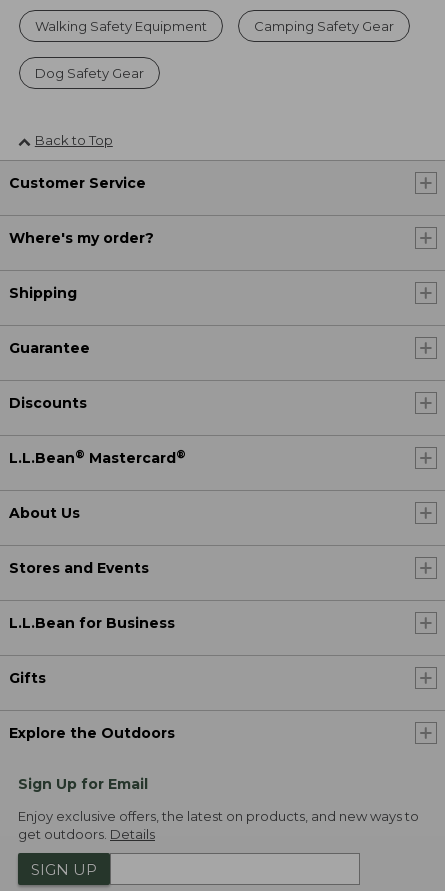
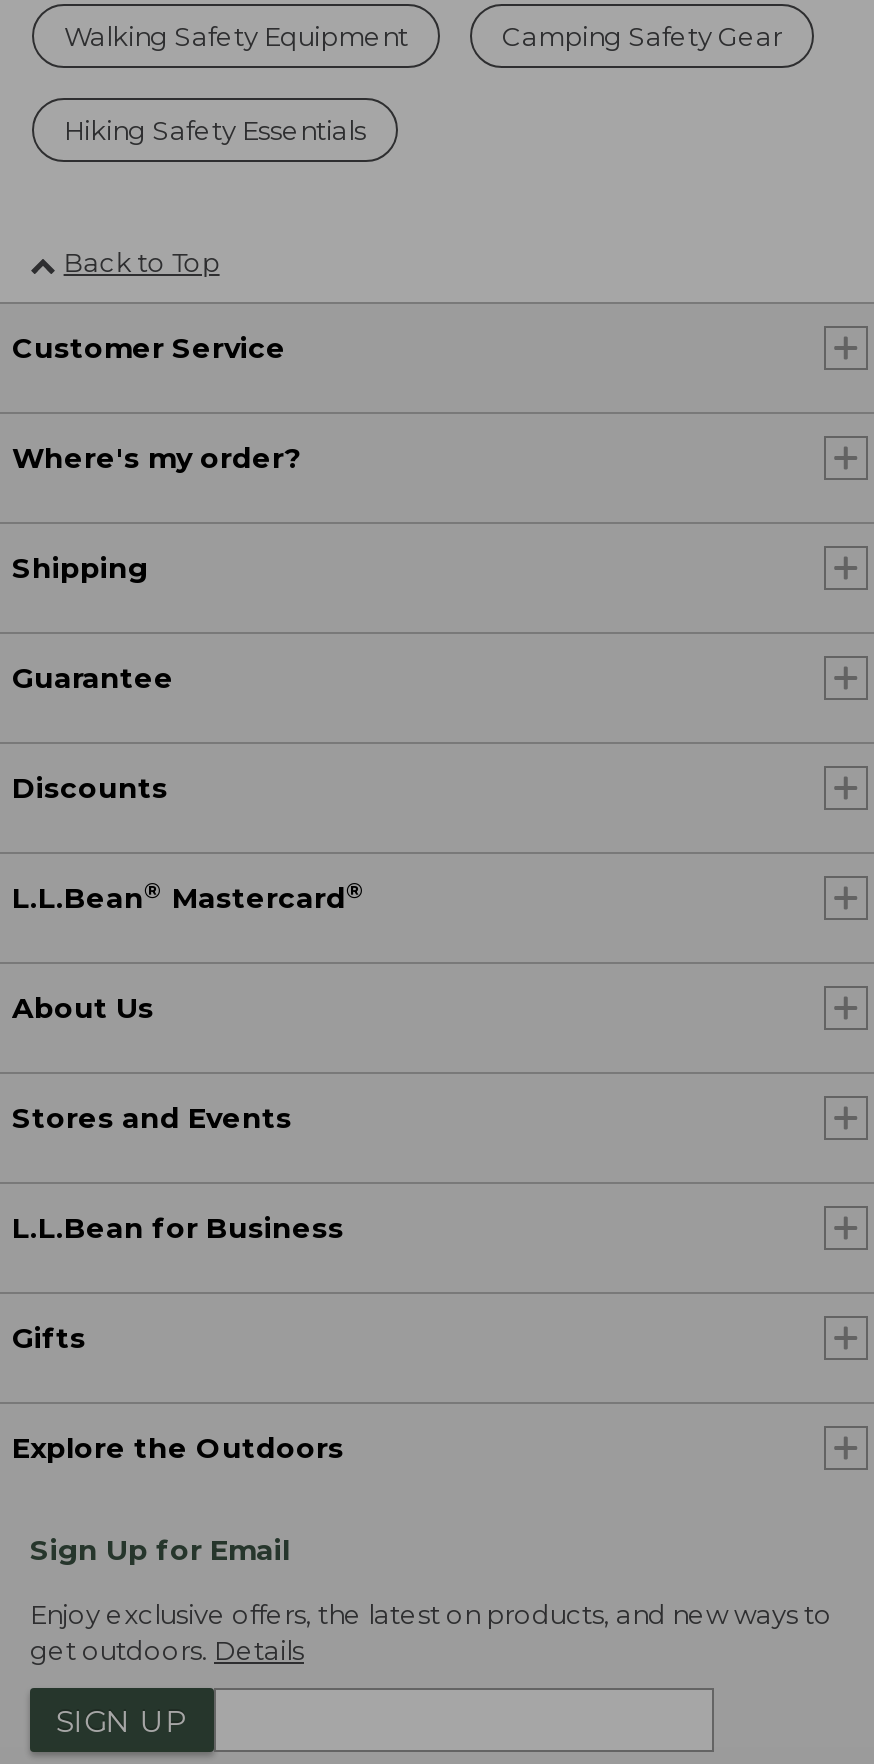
- Dog Safety Gear
+ Hiking Safety Essentials
